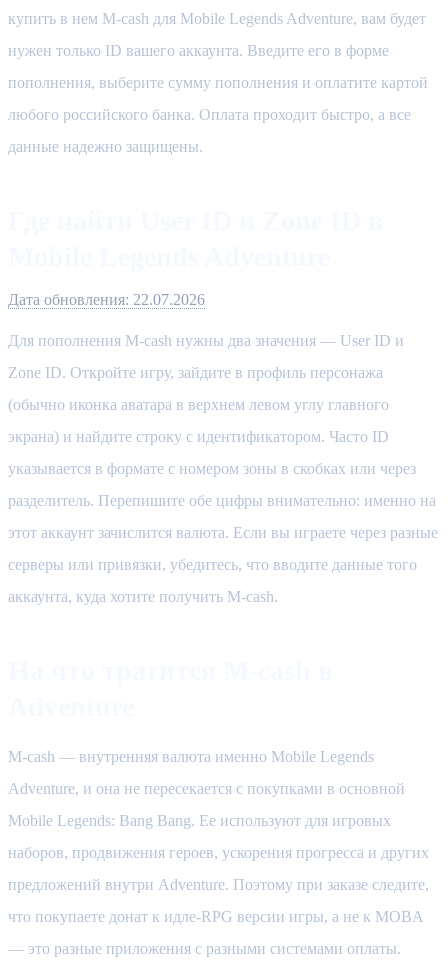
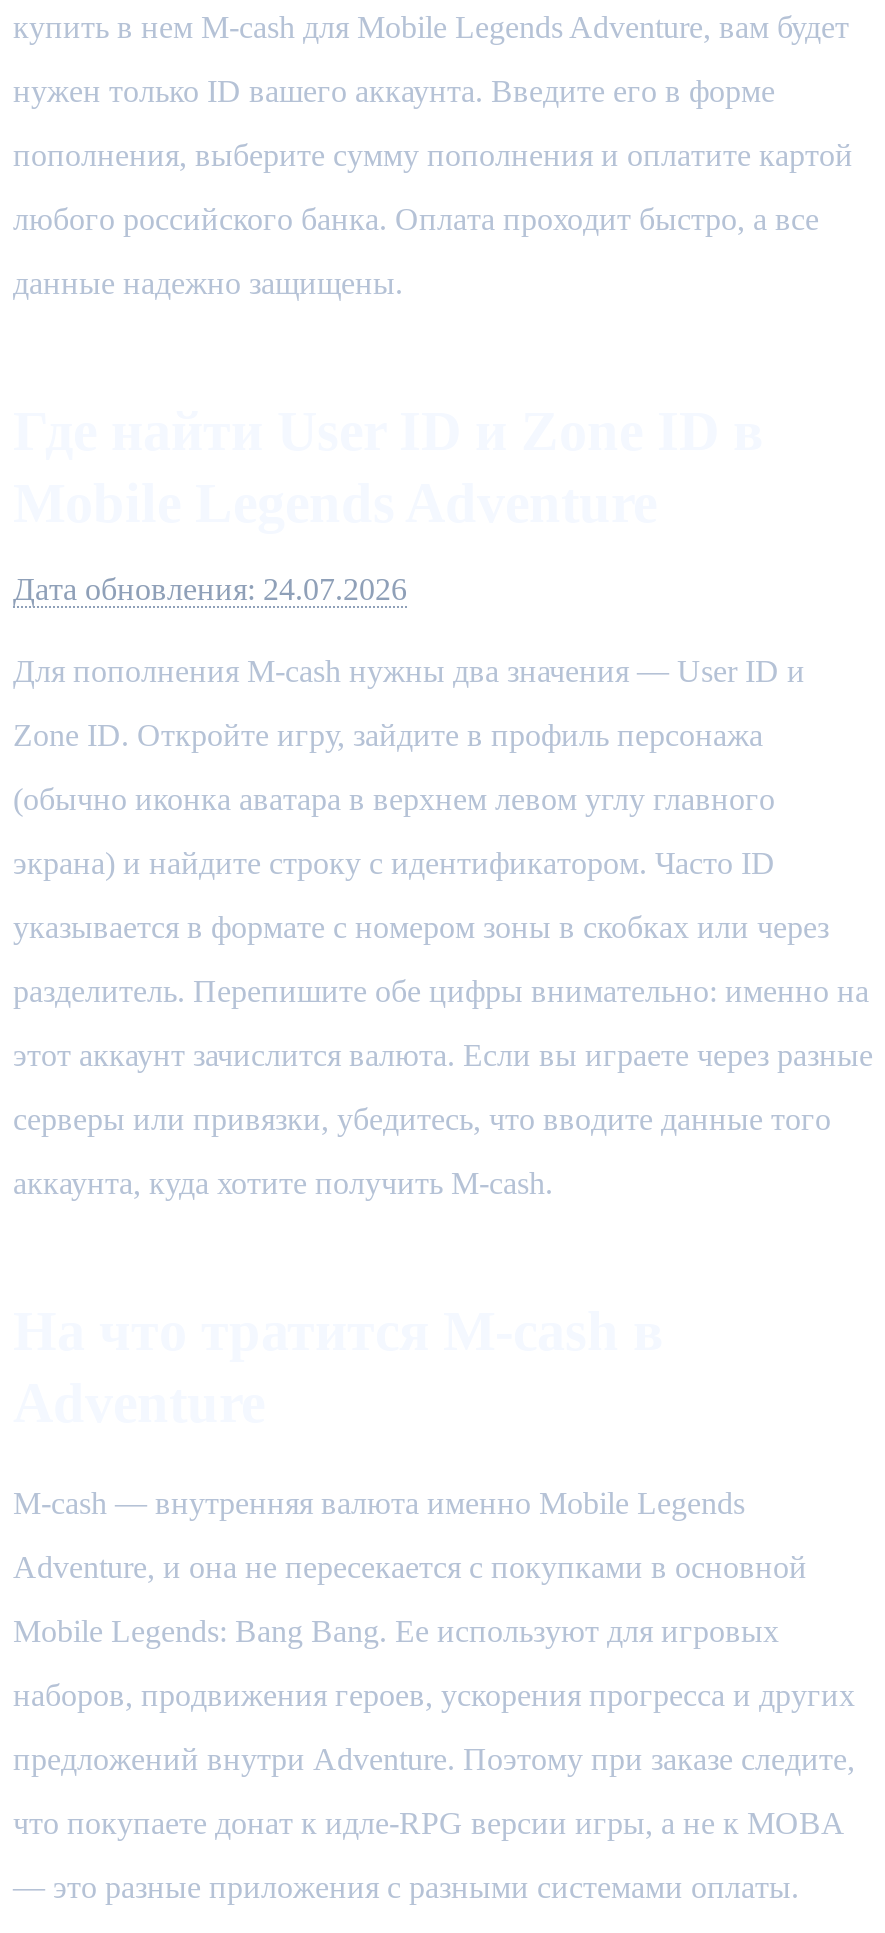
- Дата обновления: 22.07.2026
+ Дата обновления: 24.07.2026
